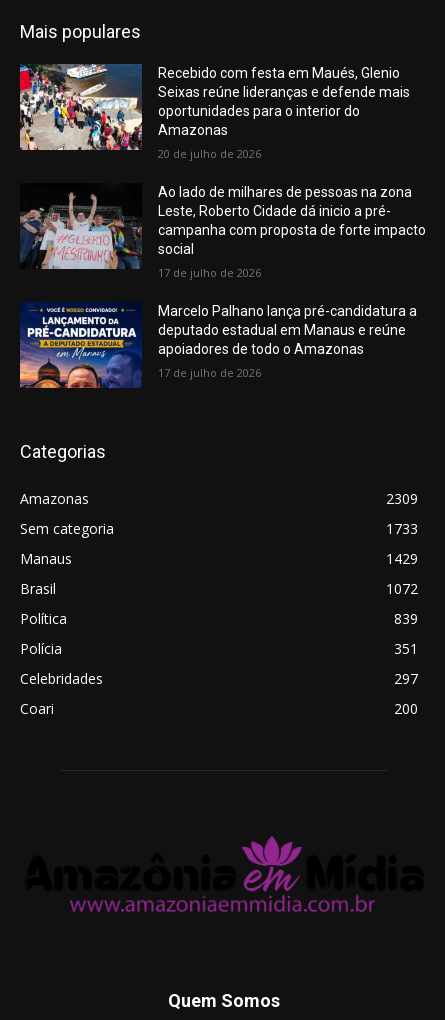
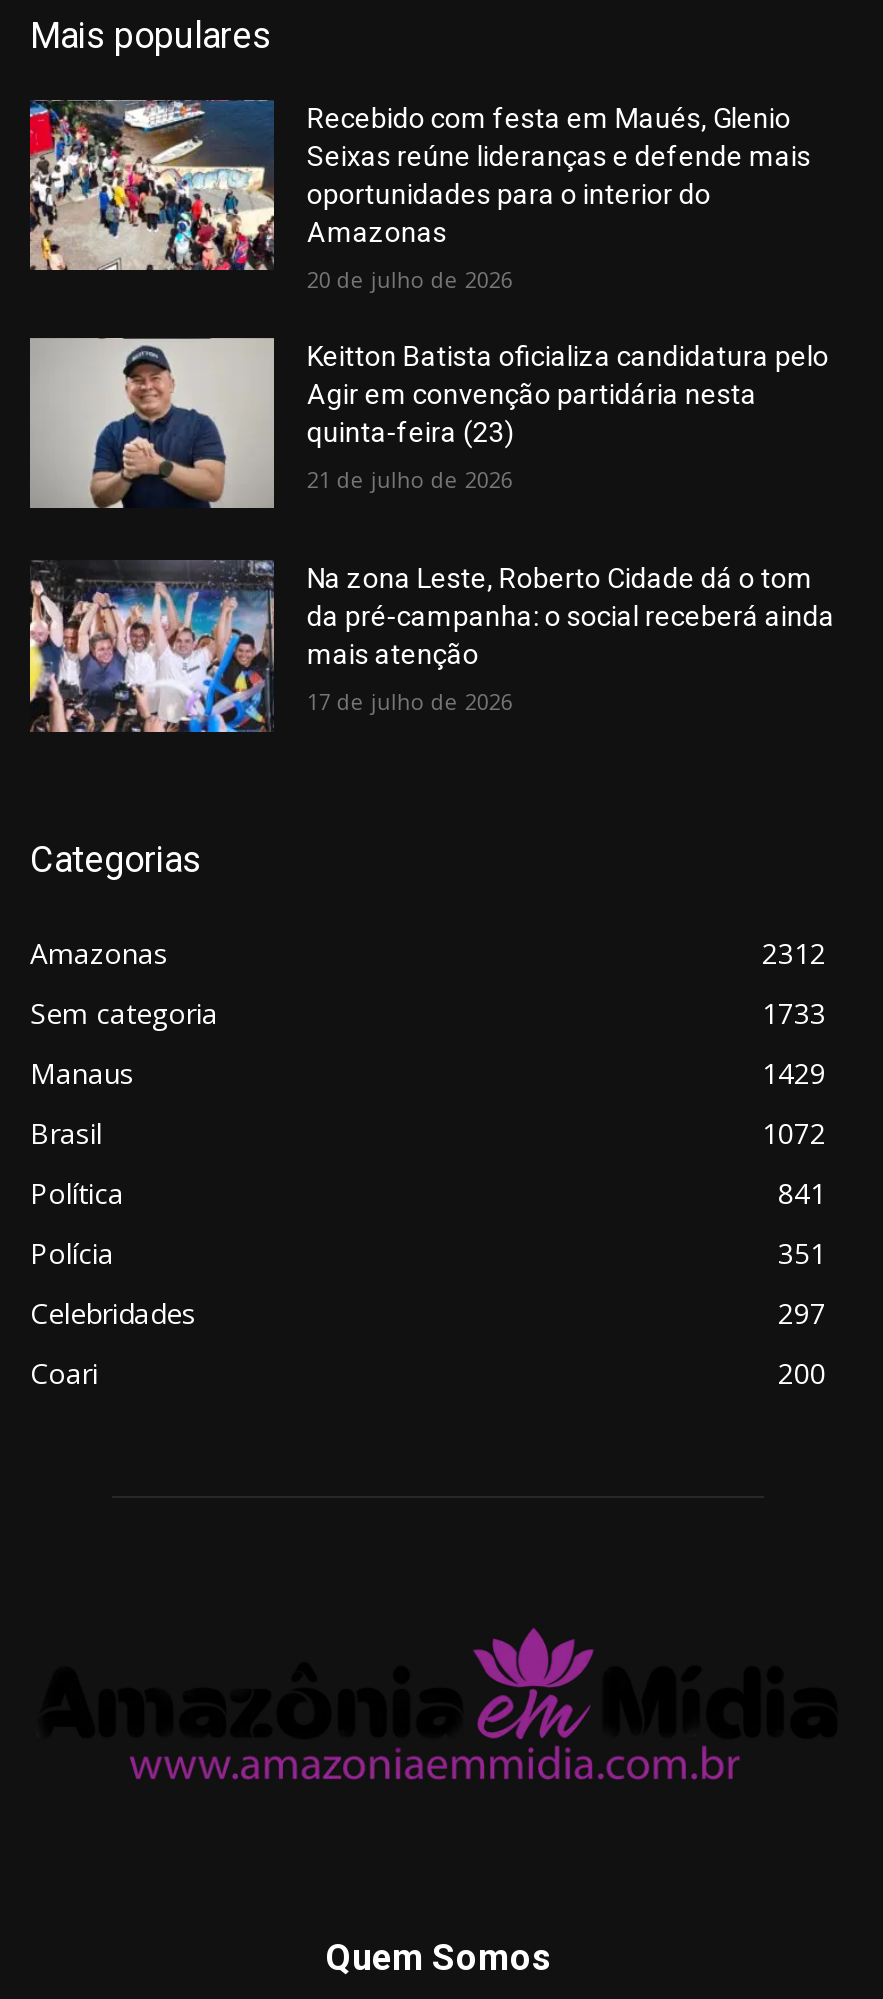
- [image]
- Ao lado de milhares de pessoas na zona
- Leste, Roberto Cidade dá inicio a pré-
- campanha com proposta de forte impacto
- social
+ [image]
+ Keitton Batista oficializa candidatura pelo
+ Agir em convenção partidária nesta
+ quinta-feira (23)

- 17 de julho de 2026
+ 21 de julho de 2026

- [image]
- Marcelo Palhano lança pré-candidatura a
- deputado estadual em Manaus e reúne
- apoiadores de todo o Amazonas
+ [image]
+ Na zona Leste, Roberto Cidade dá o tom
+ da pré-campanha: o social receberá ainda
+ mais atenção

- 2309
+ 2312

- 839
+ 841
